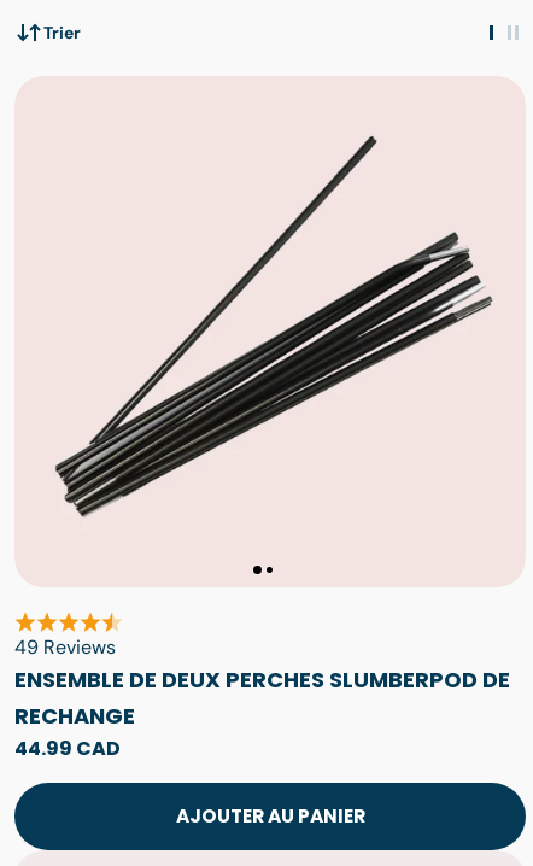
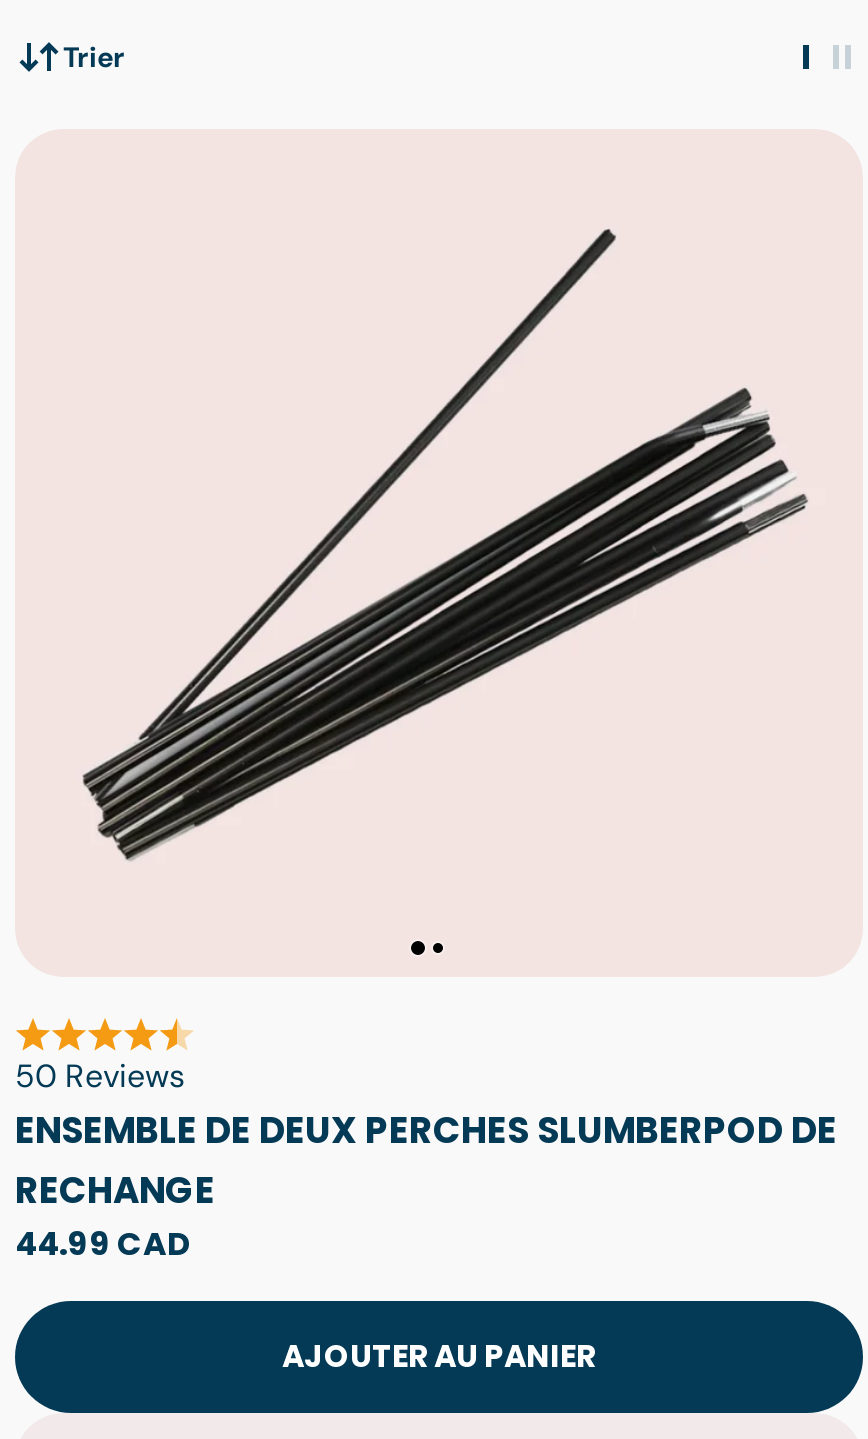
- 49 Reviews
+ 50 Reviews
